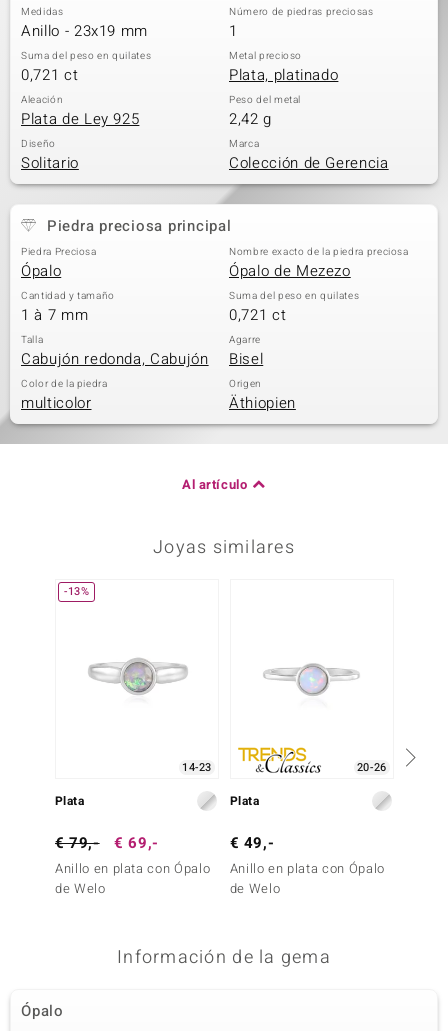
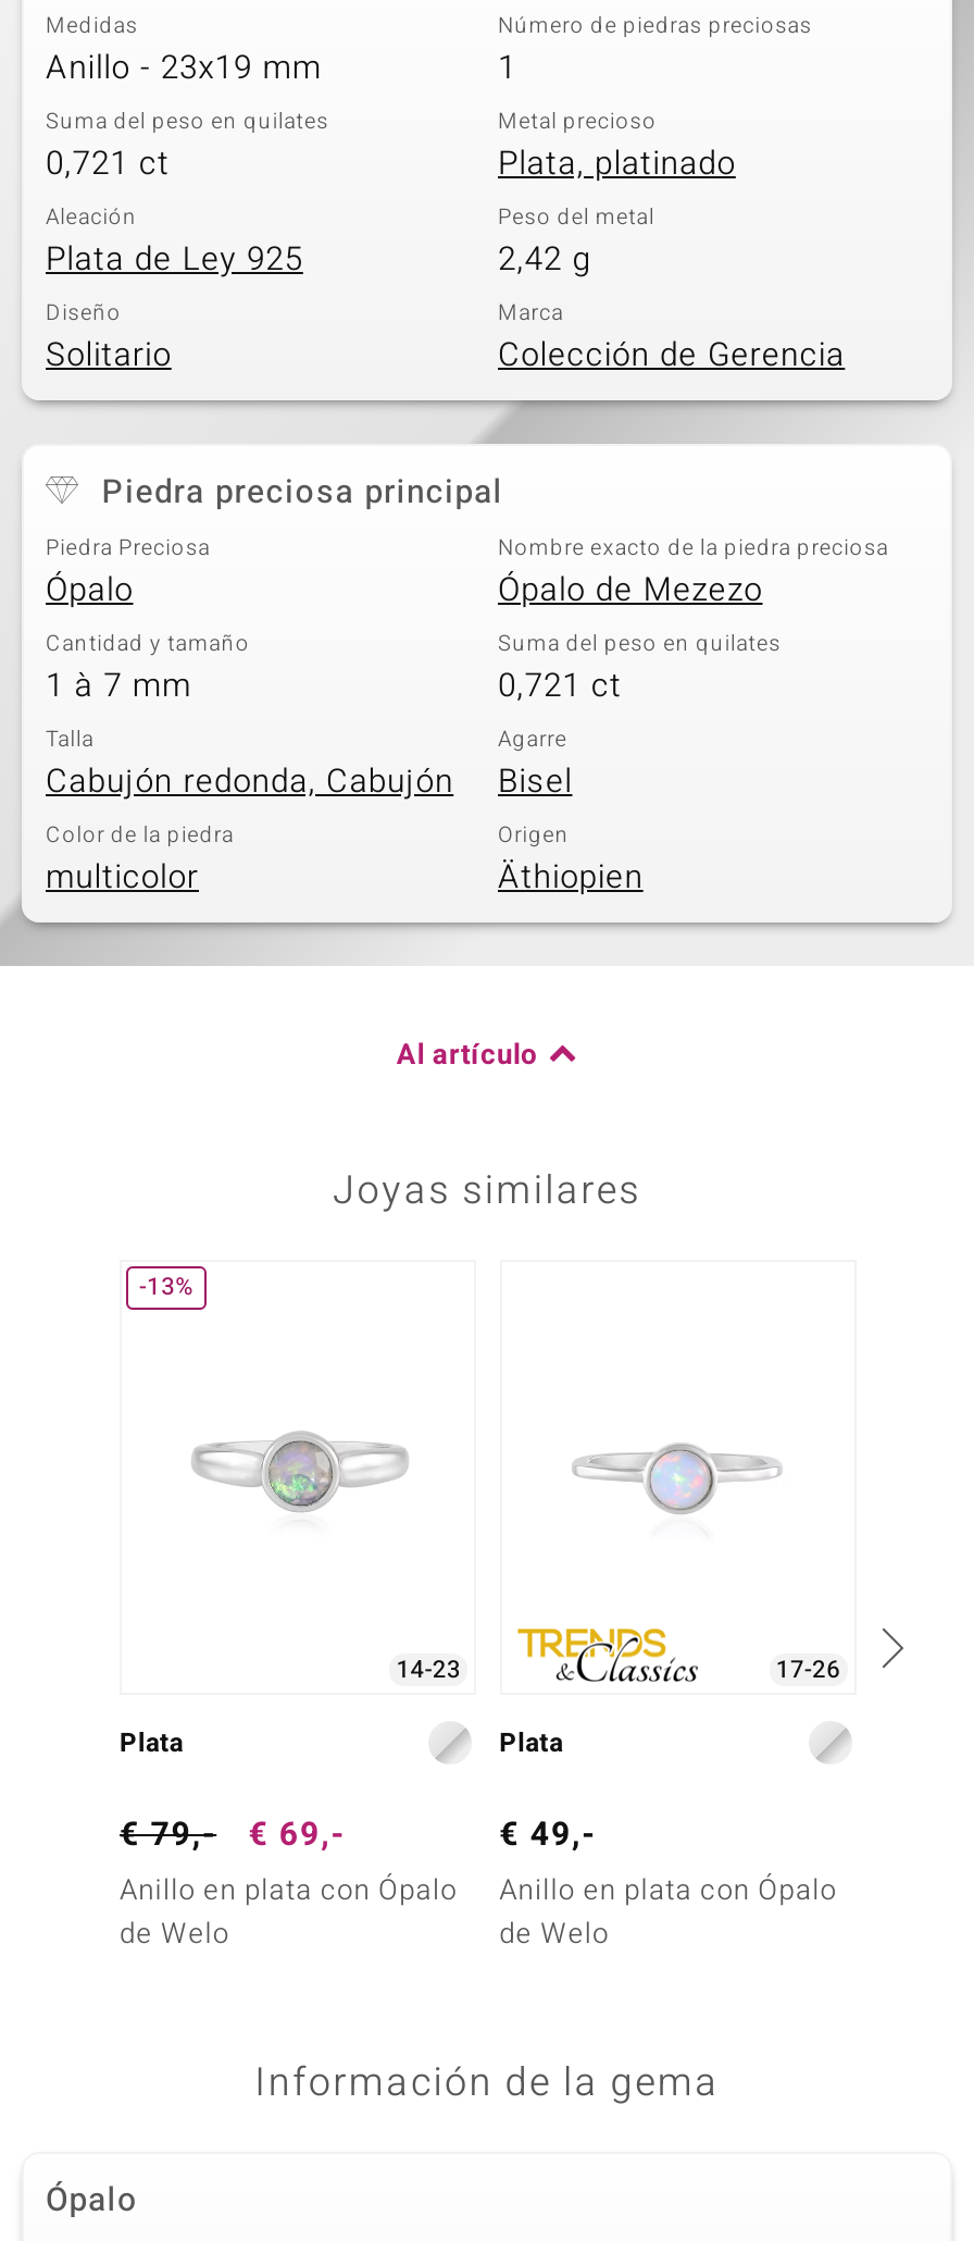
- 20-26
+ 17-26
